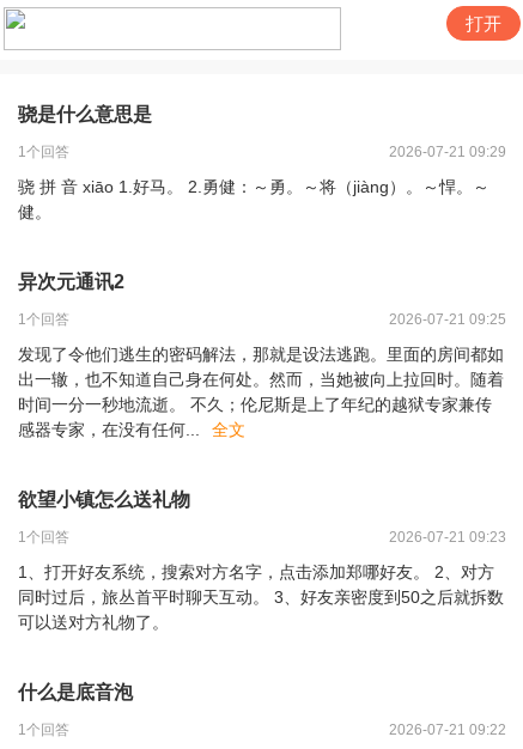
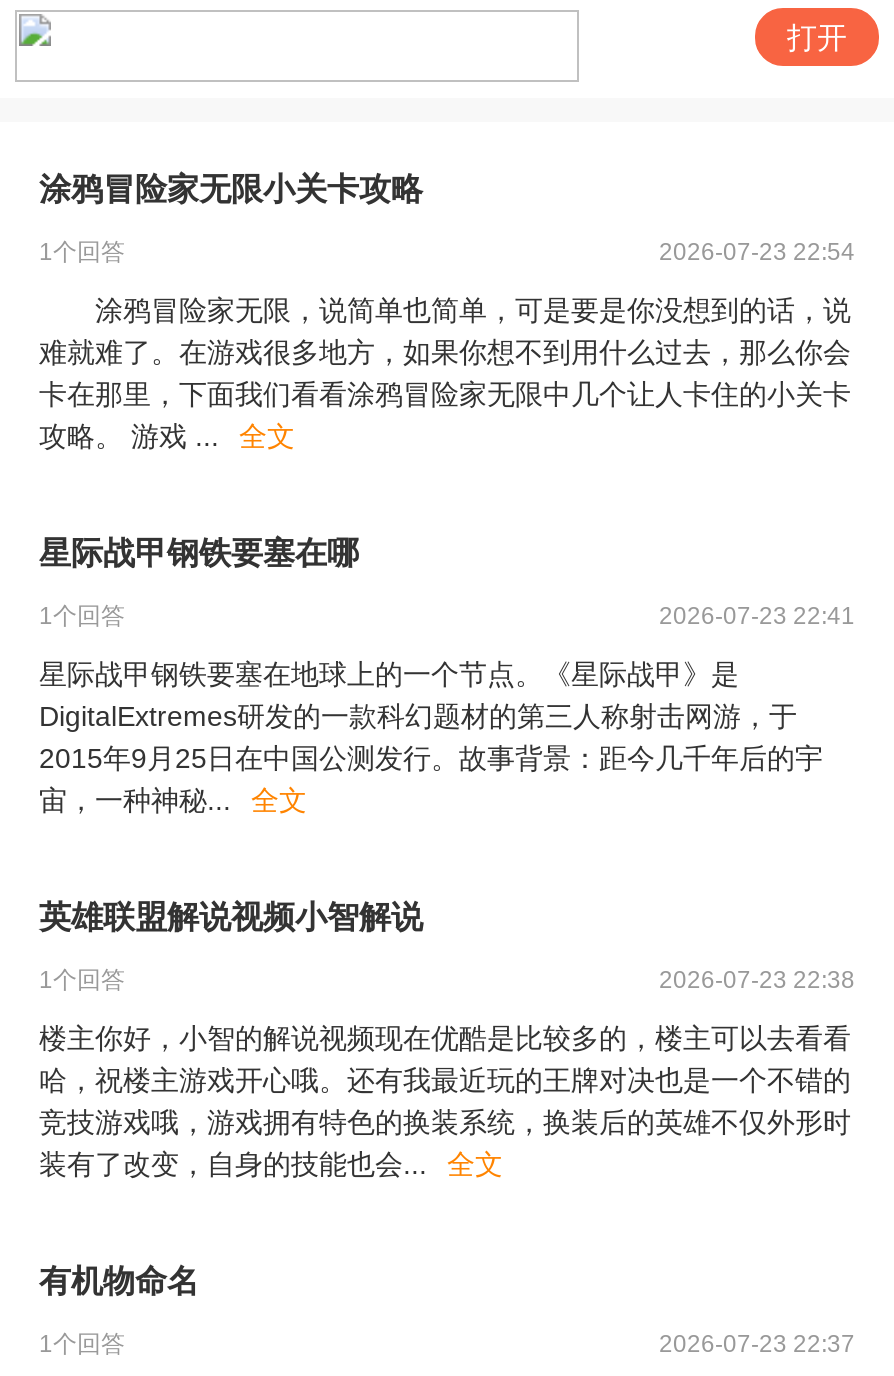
- 骁是什么意思是
+ 涂鸦冒险家无限小关卡攻略

- 2026-07-21 09:29
+ 2026-07-23 22:54

- 骁 拼 音 xiāo 1.好马。 2.勇健：～勇。～将（jiàng）。～悍。～
- 健。
+ 涂鸦冒险家无限，说简单也简单，可是要是你没想到的话，说
+ 难就难了。在游戏很多地方，如果你想不到用什么过去，那么你会
+ 卡在那里，下面我们看看涂鸦冒险家无限中几个让人卡住的小关卡
+ 攻略。 游戏...
+ 全文

- 异次元通讯2
+ 星际战甲钢铁要塞在哪

- 2026-07-21 09:25
+ 2026-07-23 22:41

- 发现了令他们逃生的密码解法，那就是设法逃跑。里面的房间都如
- 出一辙，也不知道自己身在何处。然而，当她被向上拉回时。随着
- 时间一分一秒地流逝。 不久；伦尼斯是上了年纪的越狱专家兼传
- 感器专家，在没有任何...
+ 星际战甲钢铁要塞在地球上的一个节点。《星际战甲》是
+ DigitalExtremes研发的一款科幻题材的第三人称射击网游，于
+ 2015年9月25日在中国公测发行。故事背景：距今几千年后的宇
+ 宙，一种神秘...

- 欲望小镇怎么送礼物
+ 英雄联盟解说视频小智解说

- 2026-07-21 09:23
+ 2026-07-23 22:38

- 1、打开好友系统，搜索对方名字，点击添加郑哪好友。 2、对方
- 同时过后，旅丛首平时聊天互动。 3、好友亲密度到50之后就拆数
- 可以送对方礼物了。
+ 楼主你好，小智的解说视频现在优酷是比较多的，楼主可以去看看
+ 哈，祝楼主游戏开心哦。还有我最近玩的王牌对决也是一个不错的
+ 竞技游戏哦，游戏拥有特色的换装系统，换装后的英雄不仅外形时
+ 装有了改变，自身的技能也会...
+ 全文

- 什么是底音泡
+ 有机物命名

- 2026-07-21 09:22
+ 2026-07-23 22:37
